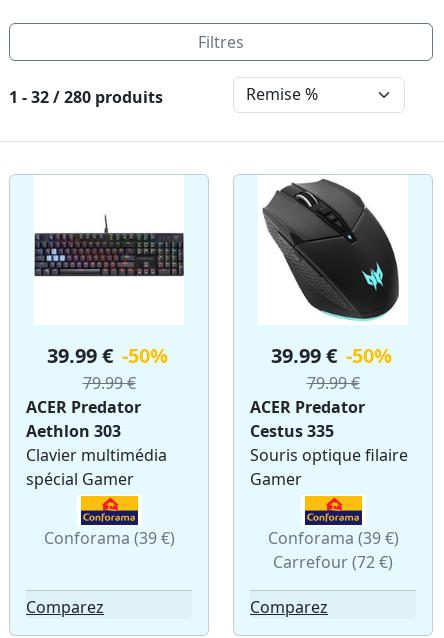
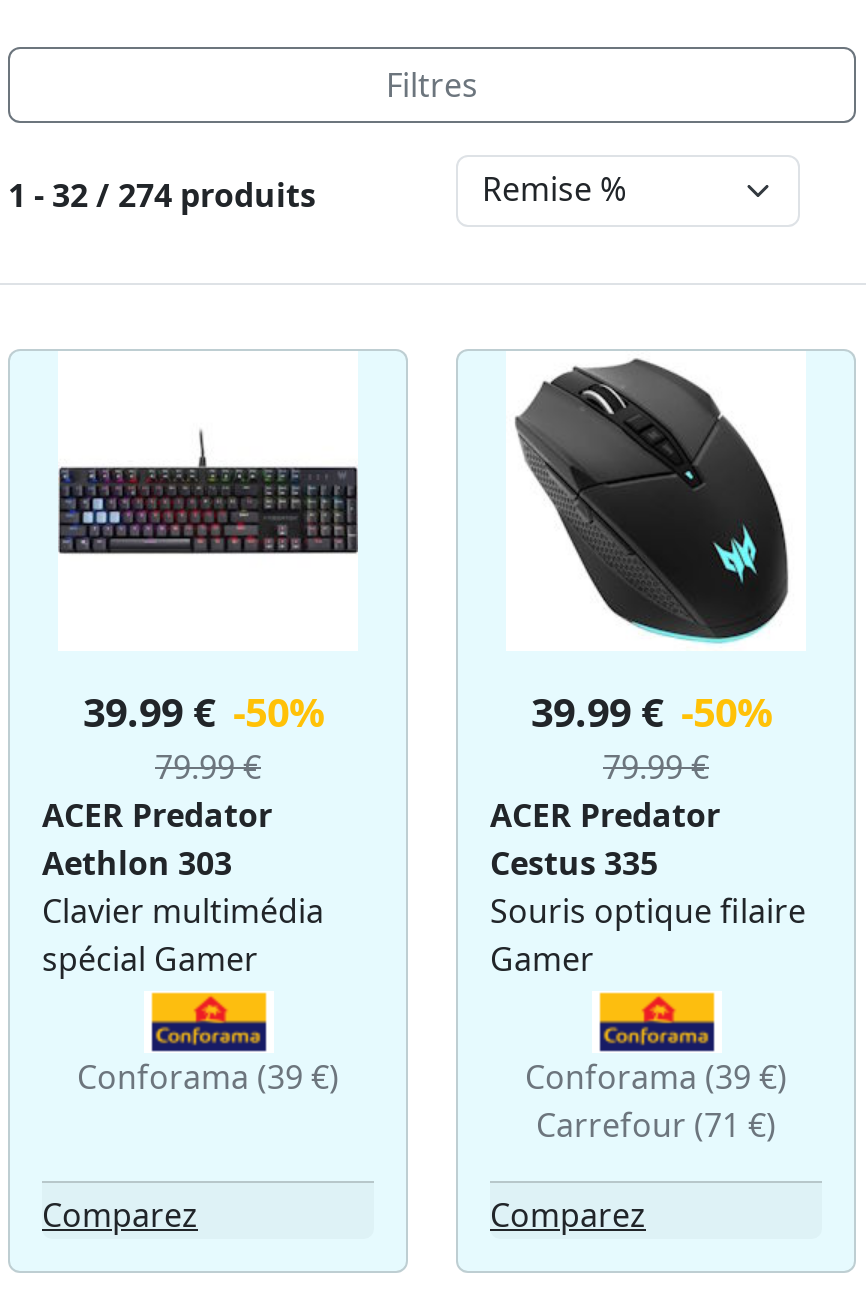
- 1 - 32 / 280 produits
+ 1 - 32 / 274 produits

- Carrefour (72 €)
+ Carrefour (71 €)
